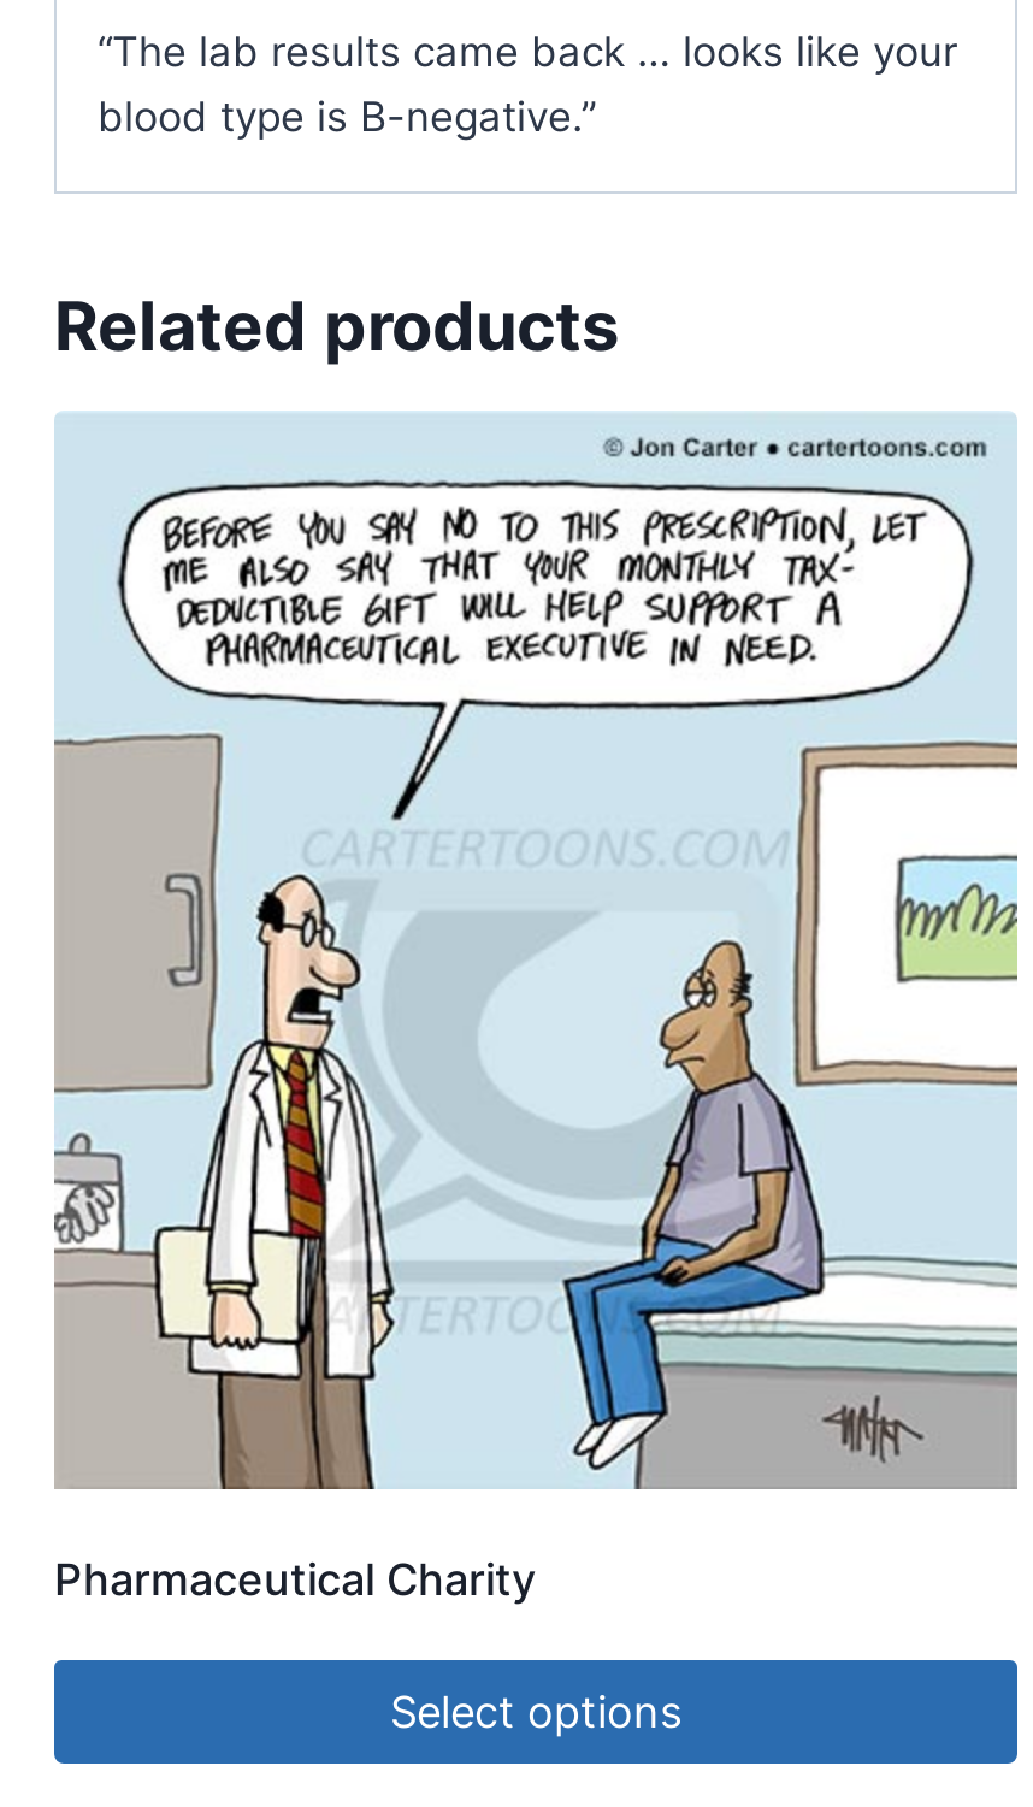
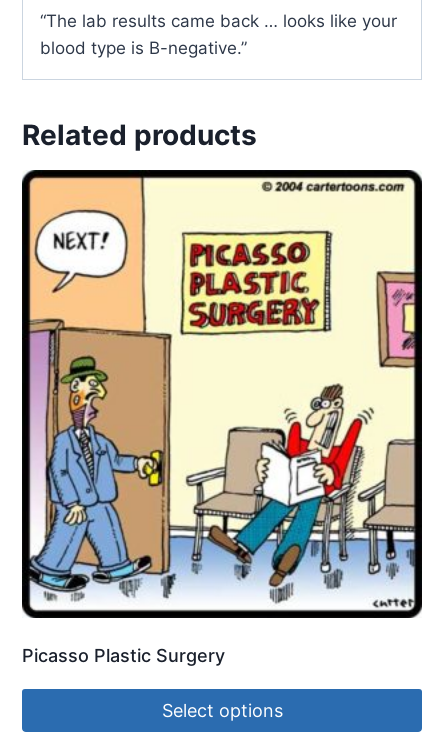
- [image]
- Pharmaceutical Charity
+ [image]
+ Picasso Plastic Surgery
